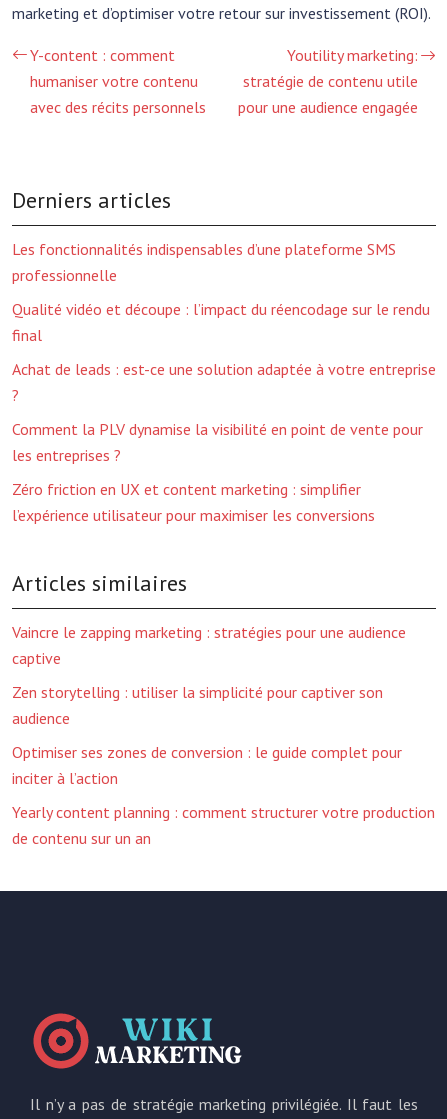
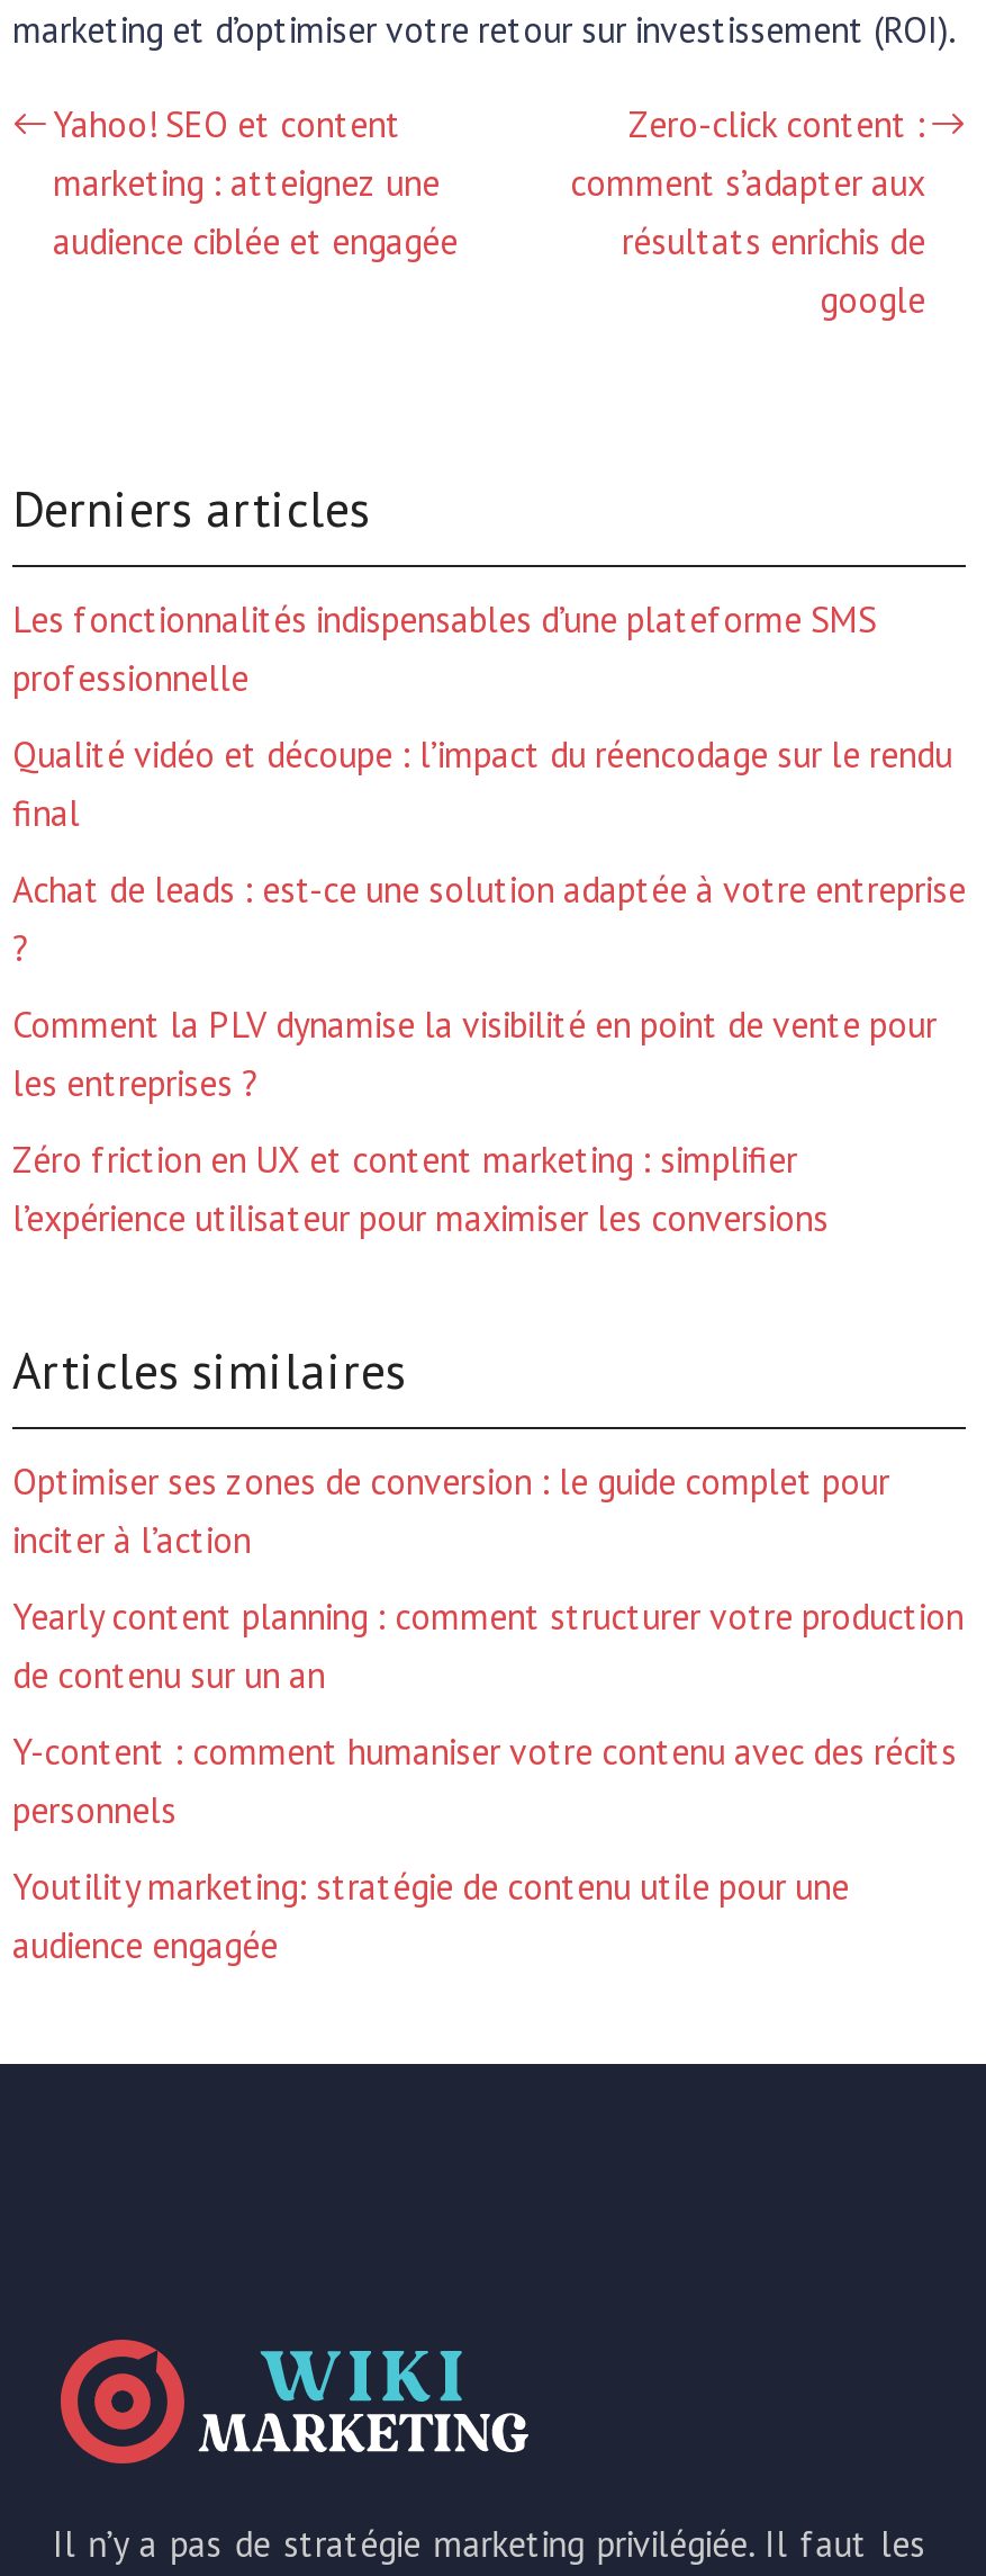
- Y-content : comment
- humaniser votre contenu
- avec des récits personnels
+ Yahoo! SEO et content
+ marketing : atteignez une
+ audience ciblée et engagée

- Youtility marketing:
- stratégie de contenu utile
- pour une audience engagée
+ Zero-click content :
+ comment s’adapter aux
+ résultats enrichis de
+ google

- Vaincre le zapping marketing : stratégies pour une audience
- captive
- Zen storytelling : utiliser la simplicité pour captiver son
- audience

moved up: Optimiser ses zones de conversion : le guide complet pour | inciter à l’action | Yearly content planning : comment structurer votre production | de contenu sur un an

+ Y-content : comment humaniser votre contenu avec des récits
+ personnels
+ Youtility marketing: stratégie de contenu utile pour une
+ audience engagée
